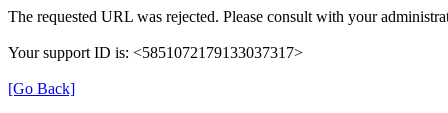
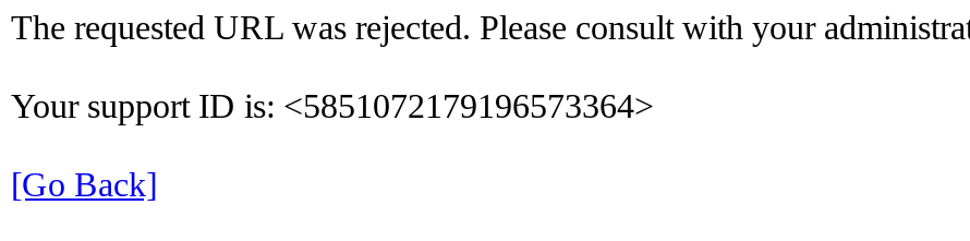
- Your support ID is: <5851072179133037317>
+ Your support ID is: <5851072179196573364>
